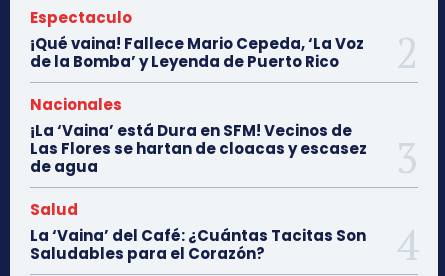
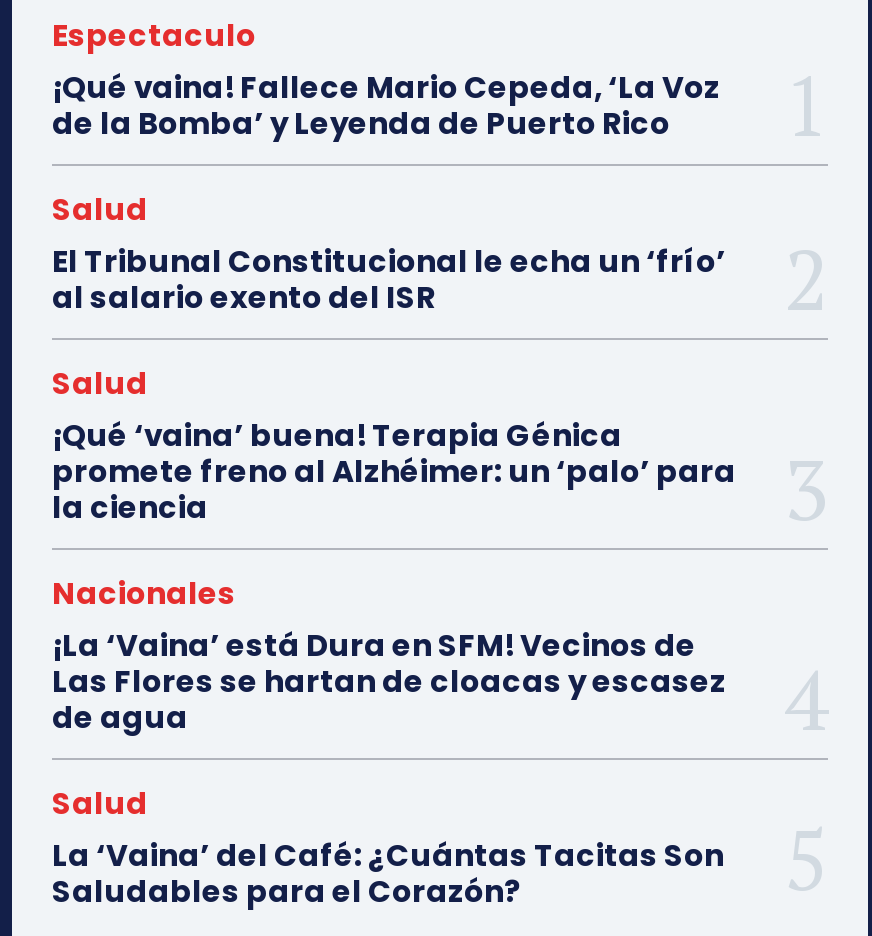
+ Salud
+ El Tribunal Constitucional le echa un ‘frío’
+ al salario exento del ISR
+ Salud
+ ¡Qué ‘vaina’ buena! Terapia Génica
+ promete freno al Alzhéimer: un ‘palo’ para
+ la ciencia
